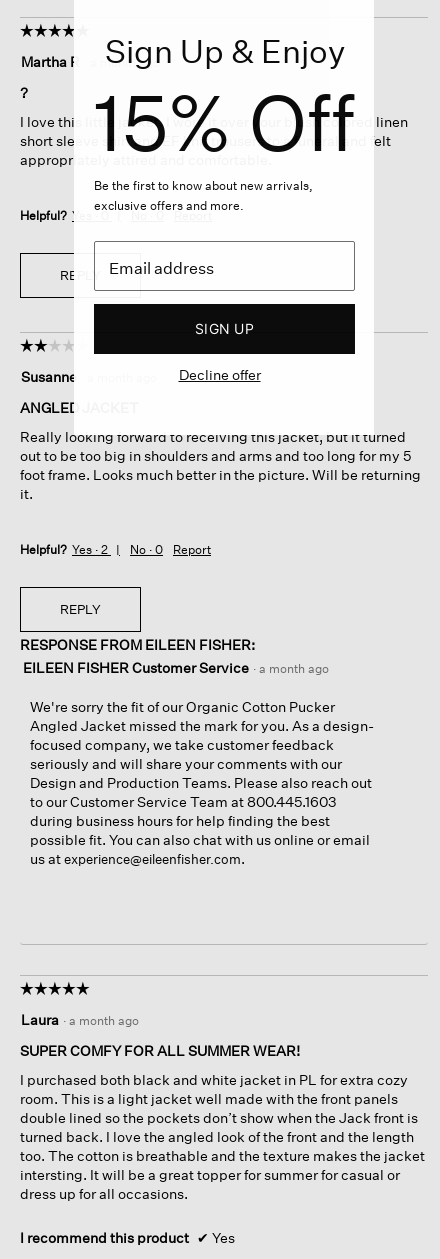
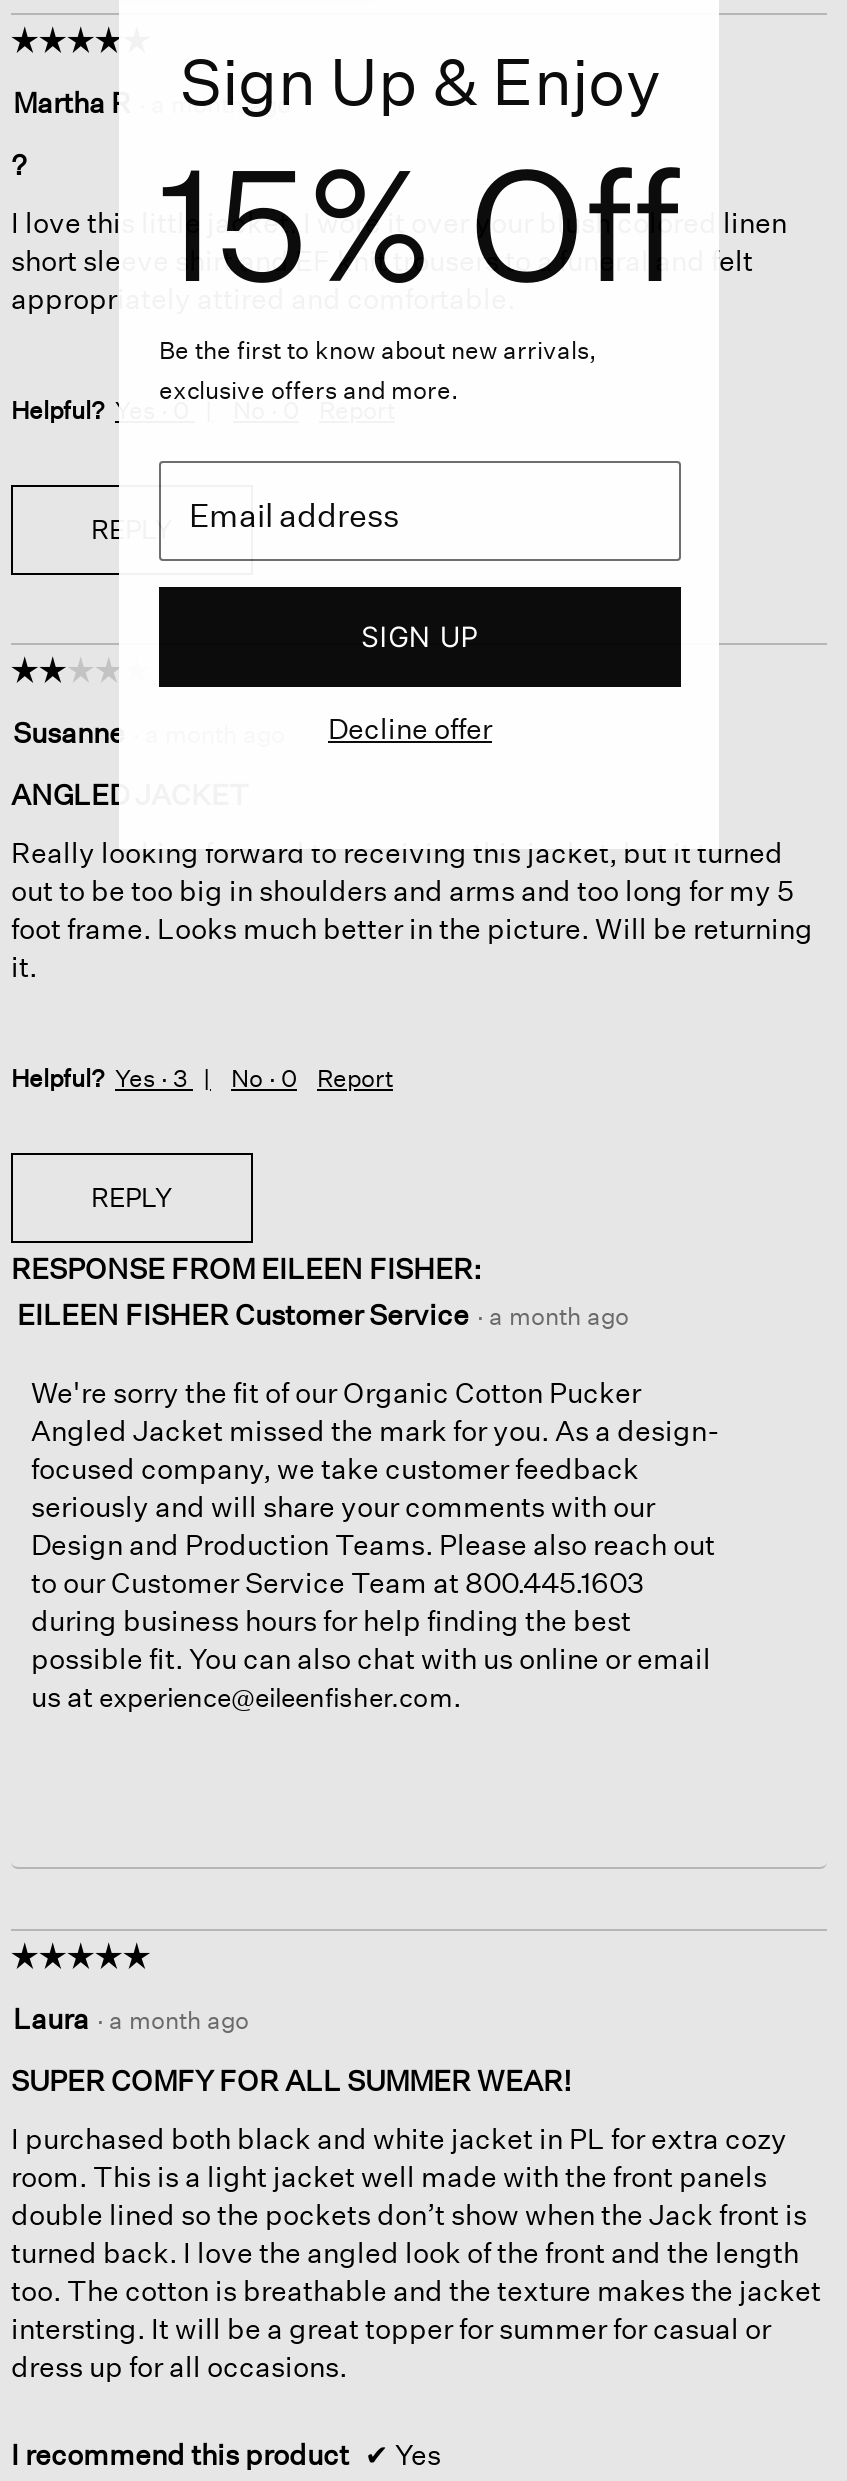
- Helpful? Yes · 2 No · 0 Report
+ Helpful? Yes · 3 No · 0 Report
